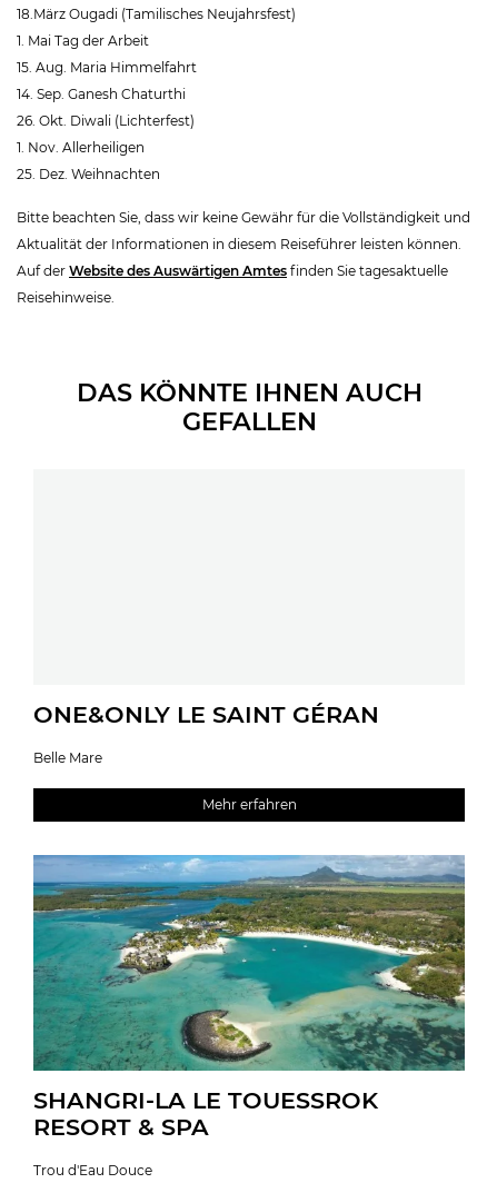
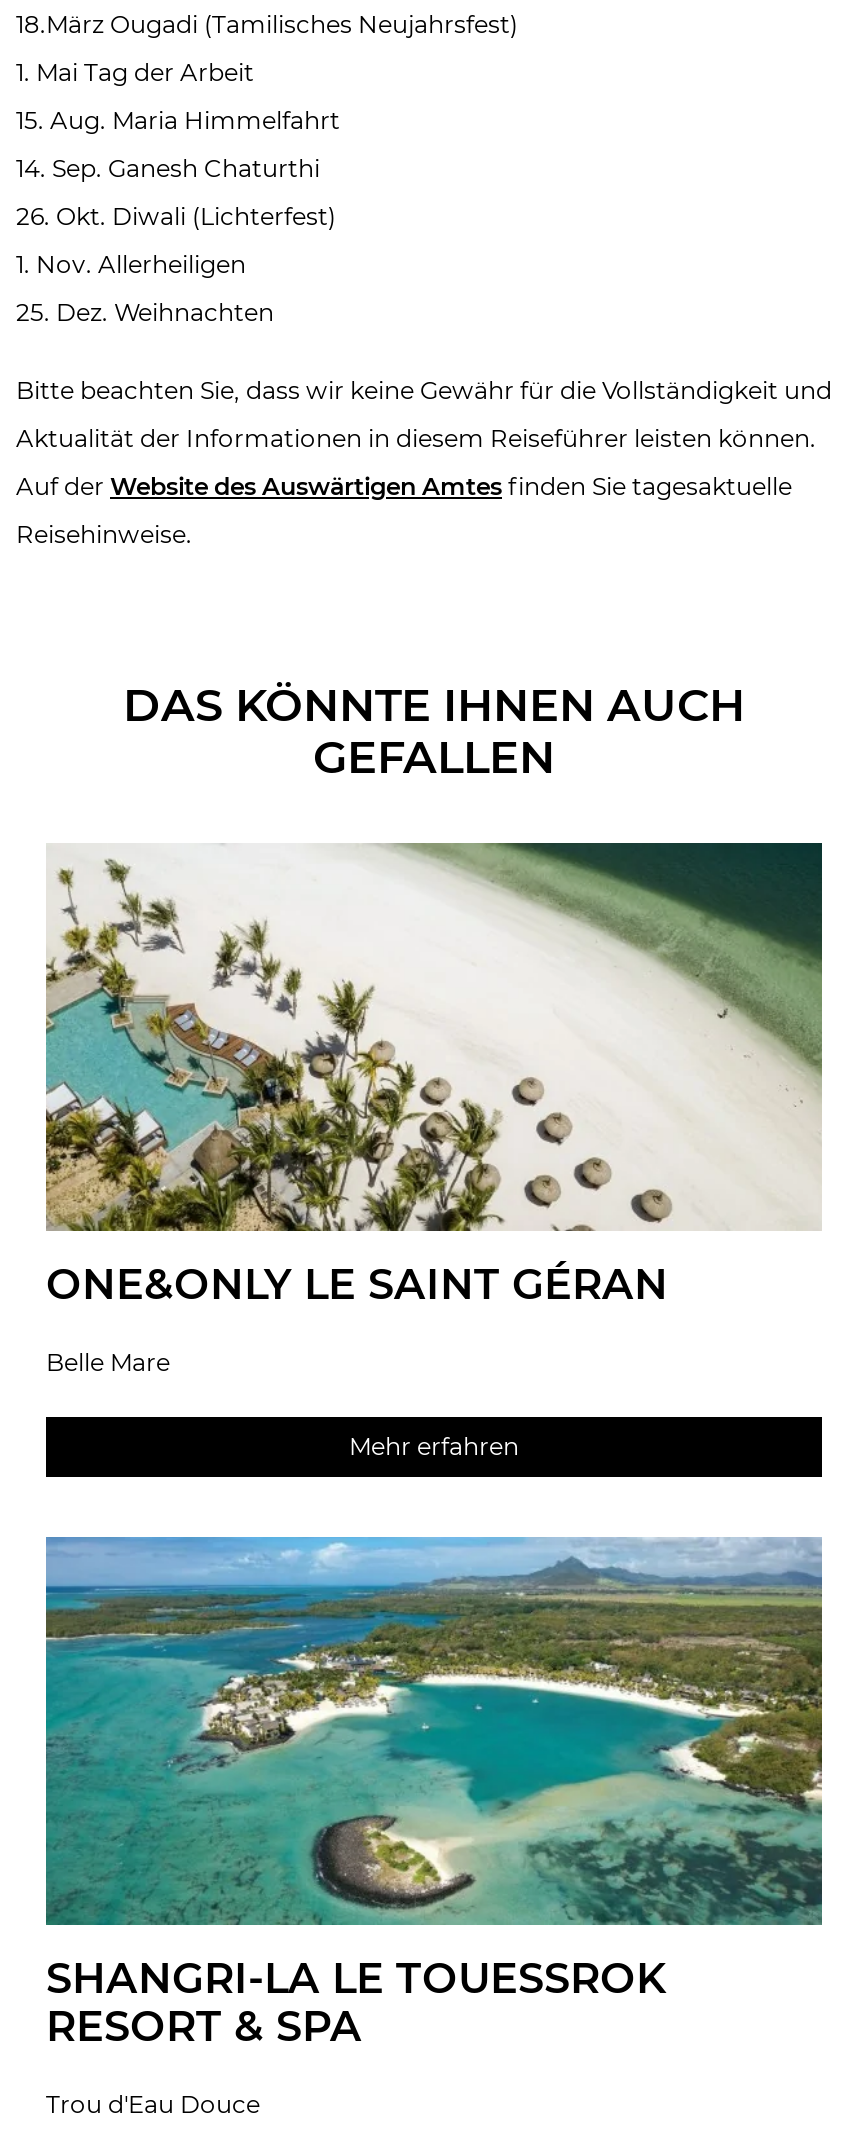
+ [image]
